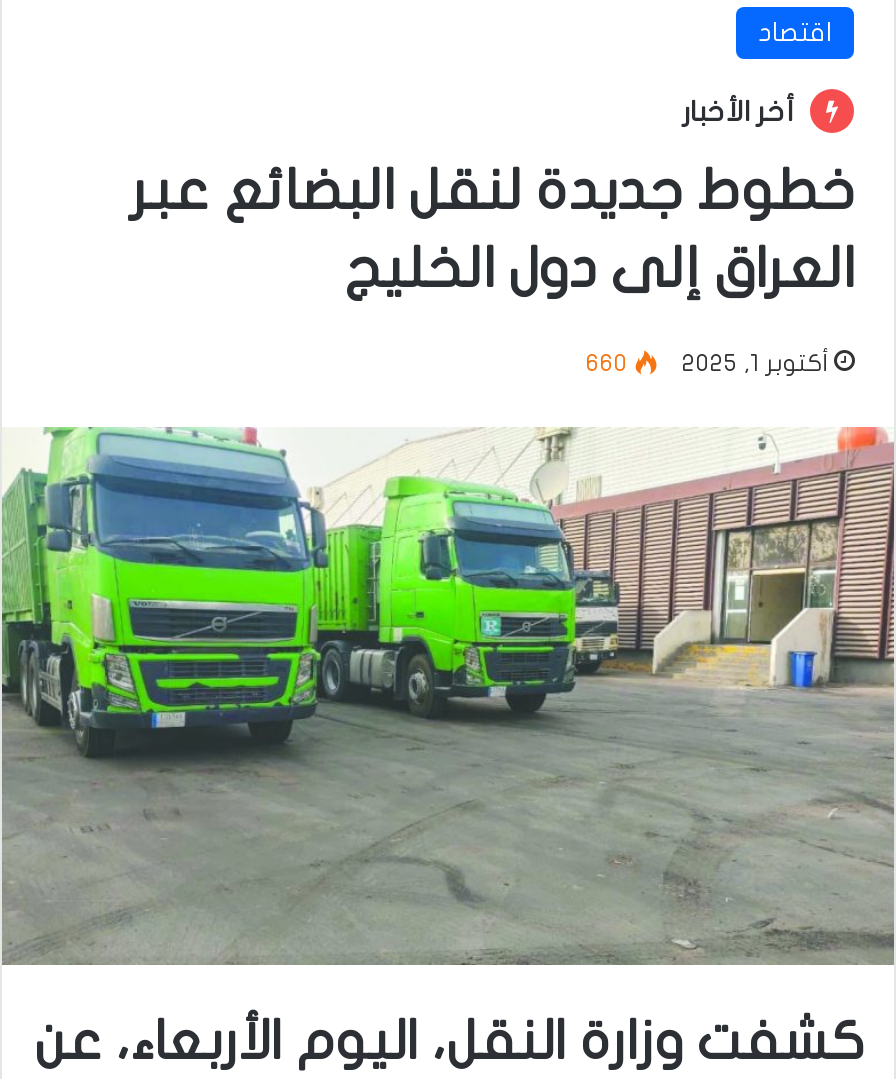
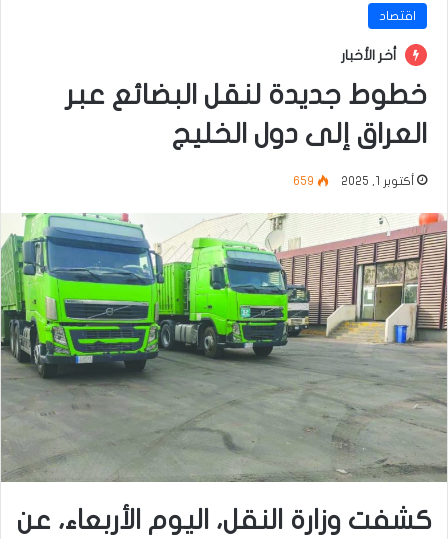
- 660
+ 659
